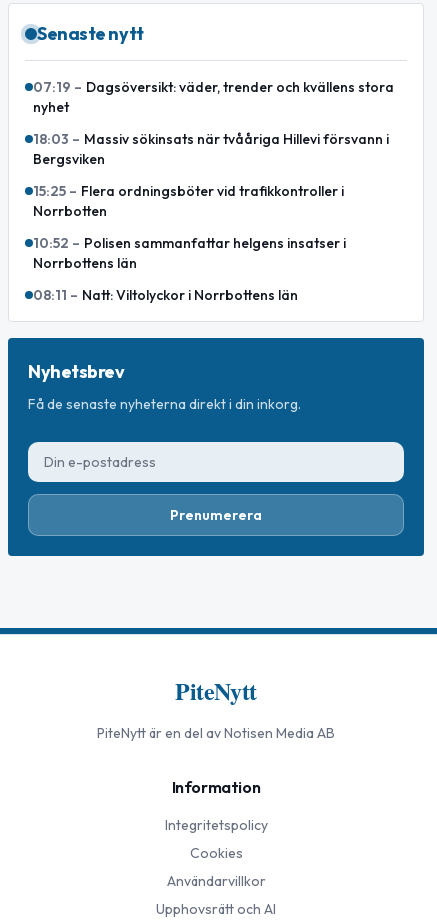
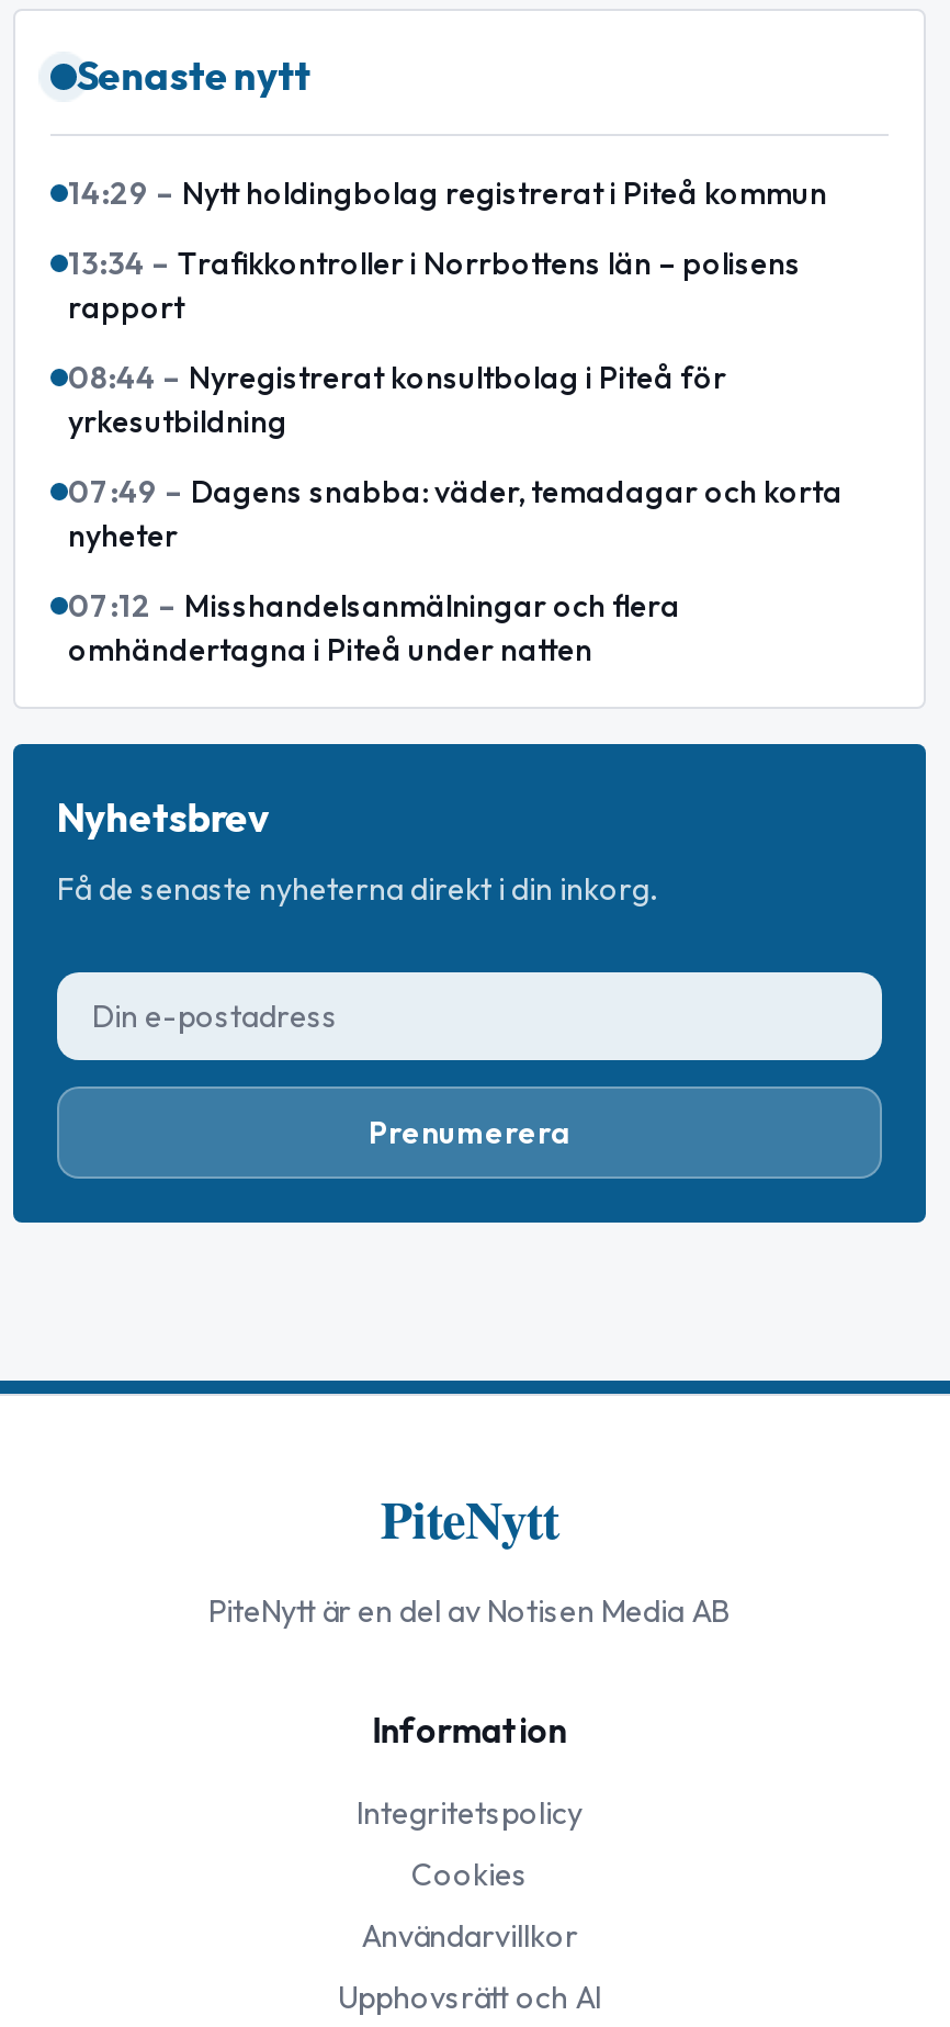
- 07:19 – Dagsöversikt: väder, trender och kvällens stora
- nyhet
+ 14:29 – Nytt holdingbolag registrerat i Piteå kommun

- 18:03 – Massiv sökinsats när tvååriga Hillevi försvann i
- Bergsviken
+ 13:34 – Trafikkontroller i Norrbottens län – polisens
+ rapport

- 15:25 – Flera ordningsböter vid trafikkontroller i
- Norrbotten
+ 08:44 – Nyregistrerat konsultbolag i Piteå för
+ yrkesutbildning

- 10:52 – Polisen sammanfattar helgens insatser i
- Norrbottens län
+ 07:49 – Dagens snabba: väder, temadagar och korta
+ nyheter

- 08:11 – Natt: Viltolyckor i Norrbottens län
+ 07:12 – Misshandelsanmälningar och flera
+ omhändertagna i Piteå under natten
